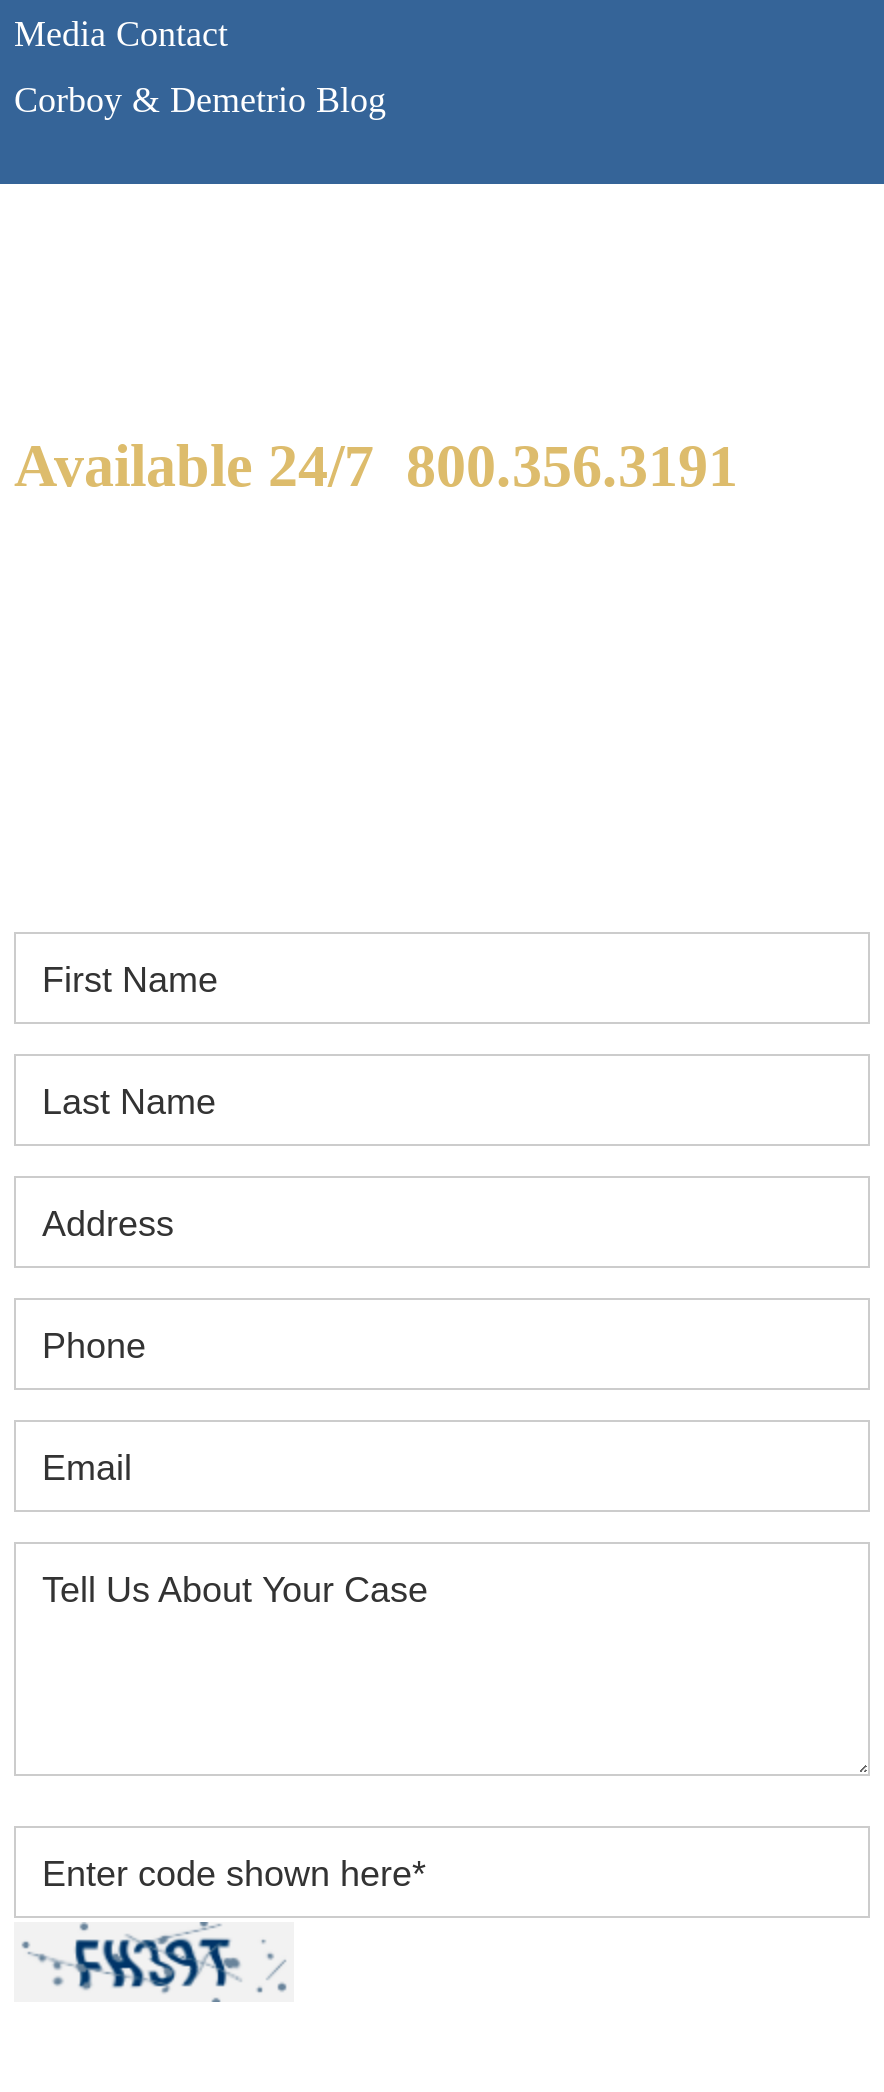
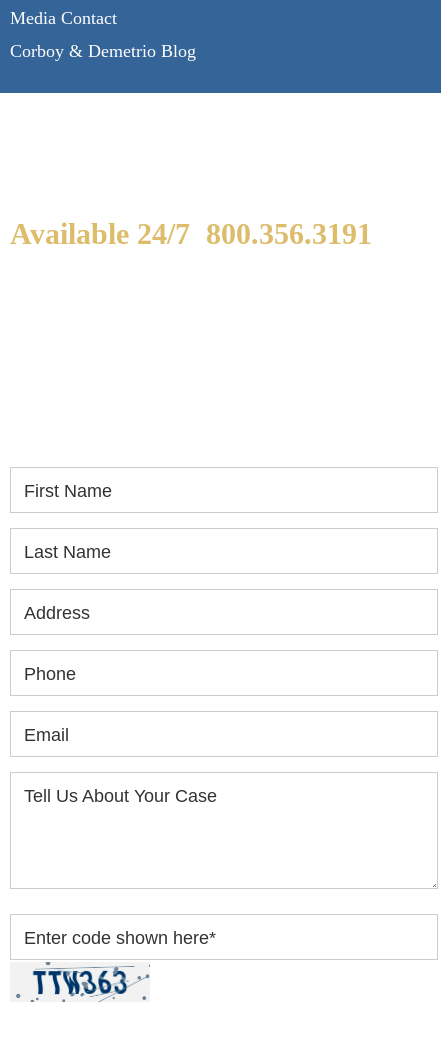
- [image]
+ [image]
